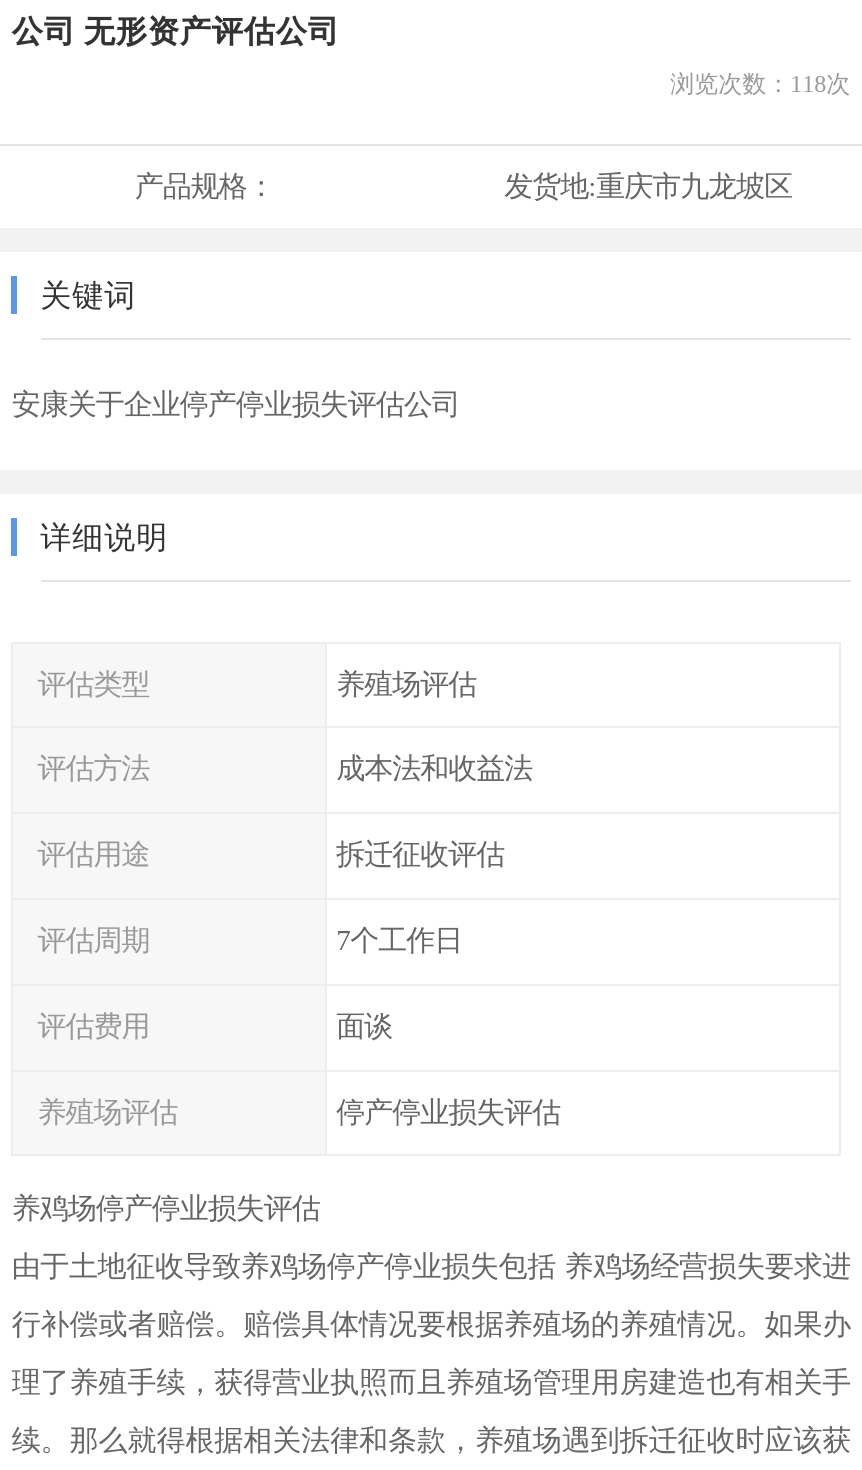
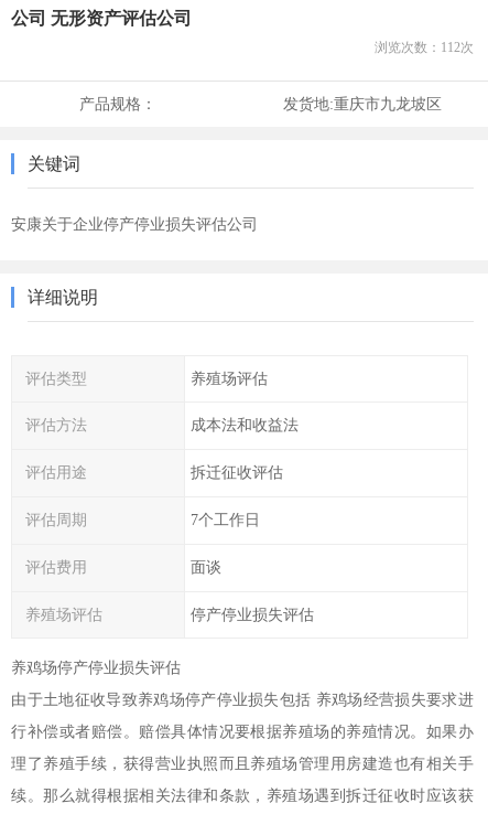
- 浏览次数：118次
+ 浏览次数：112次
